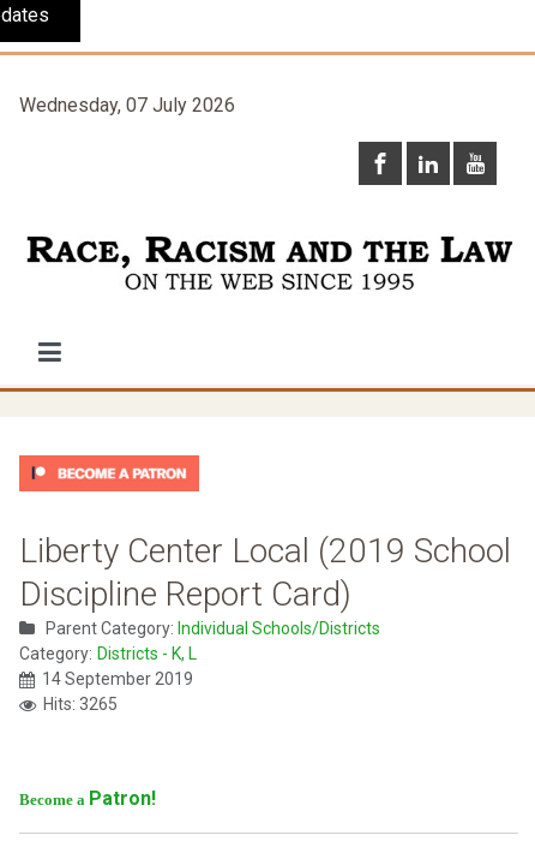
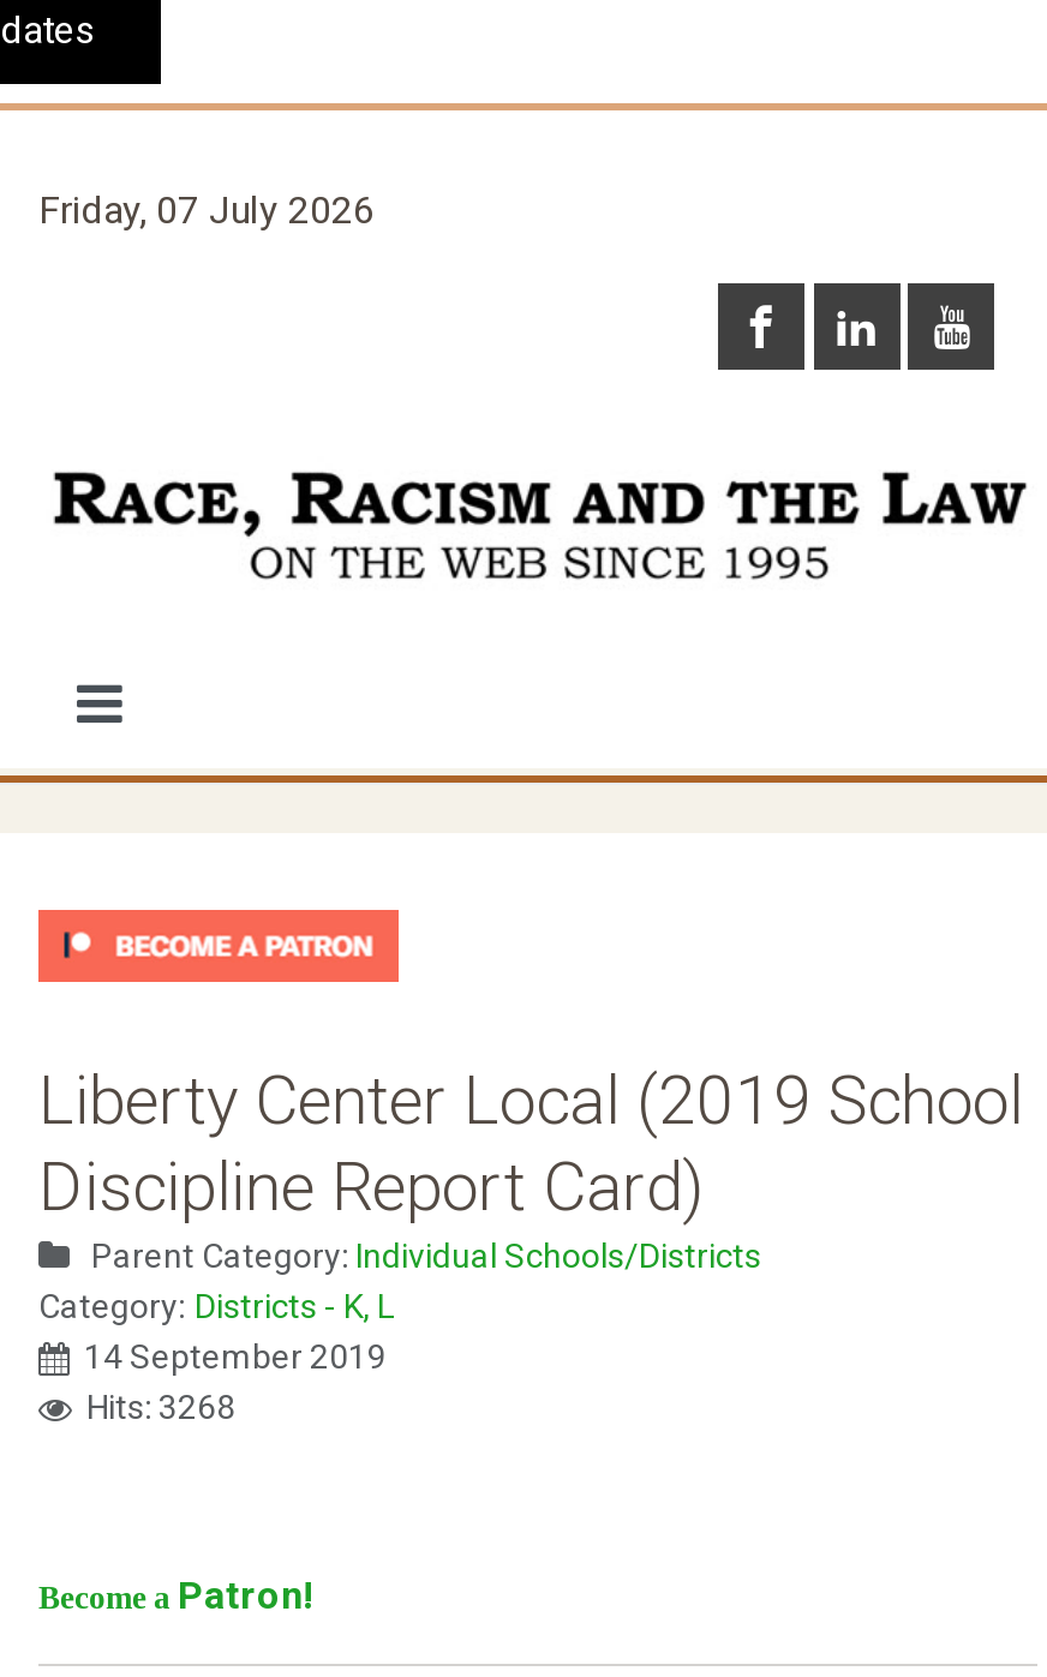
- Wednesday, 07 July 2026
+ Friday, 07 July 2026

- Hits: 3265
+ Hits: 3268
